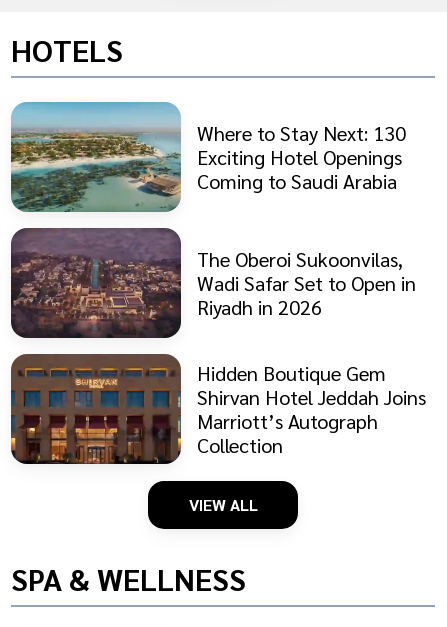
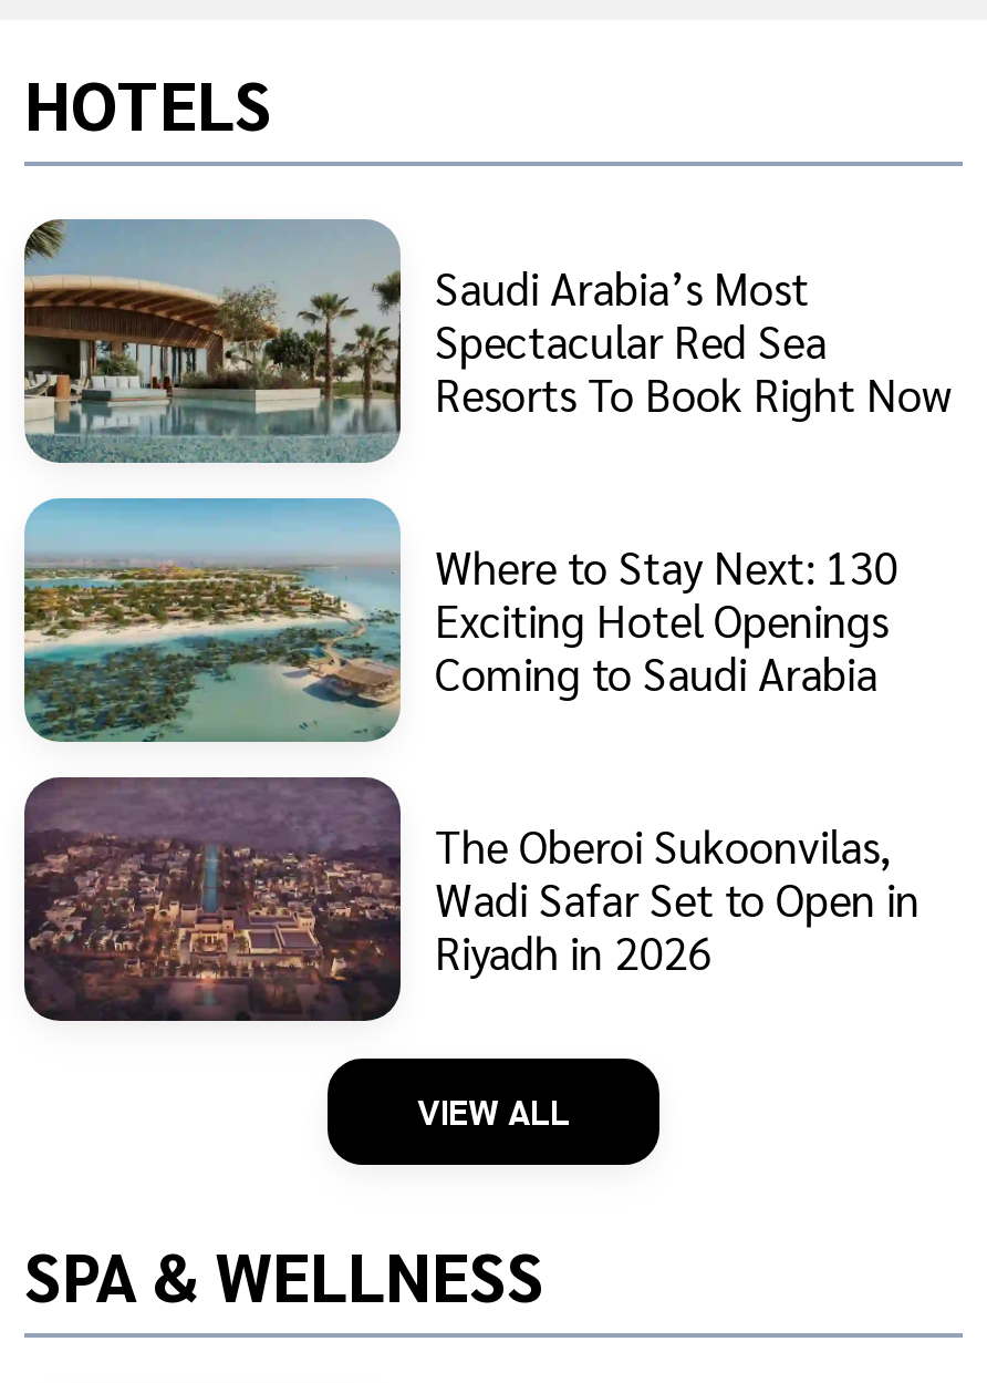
+ [image]
+ Saudi Arabia’s Most
+ Spectacular Red Sea
+ Resorts To Book Right Now

moved down: [image] | Where to Stay Next: 130 | Exciting Hotel Openings | Coming to Saudi Arabia | The Oberoi Sukoonvilas, | Wadi Safar Set to Open in | Riyadh in 2026

- [image]
- Hidden Boutique Gem
- Shirvan Hotel Jeddah Joins
- Marriott’s Autograph
- Collection
